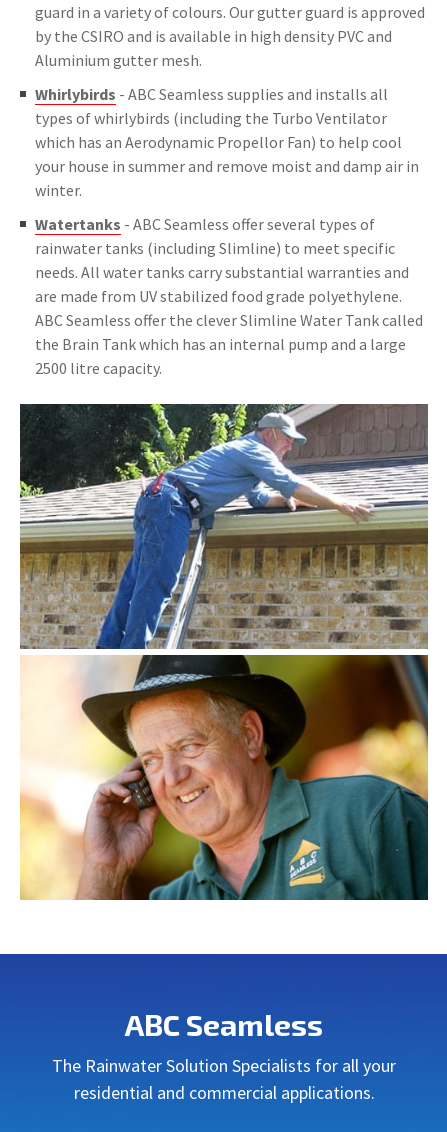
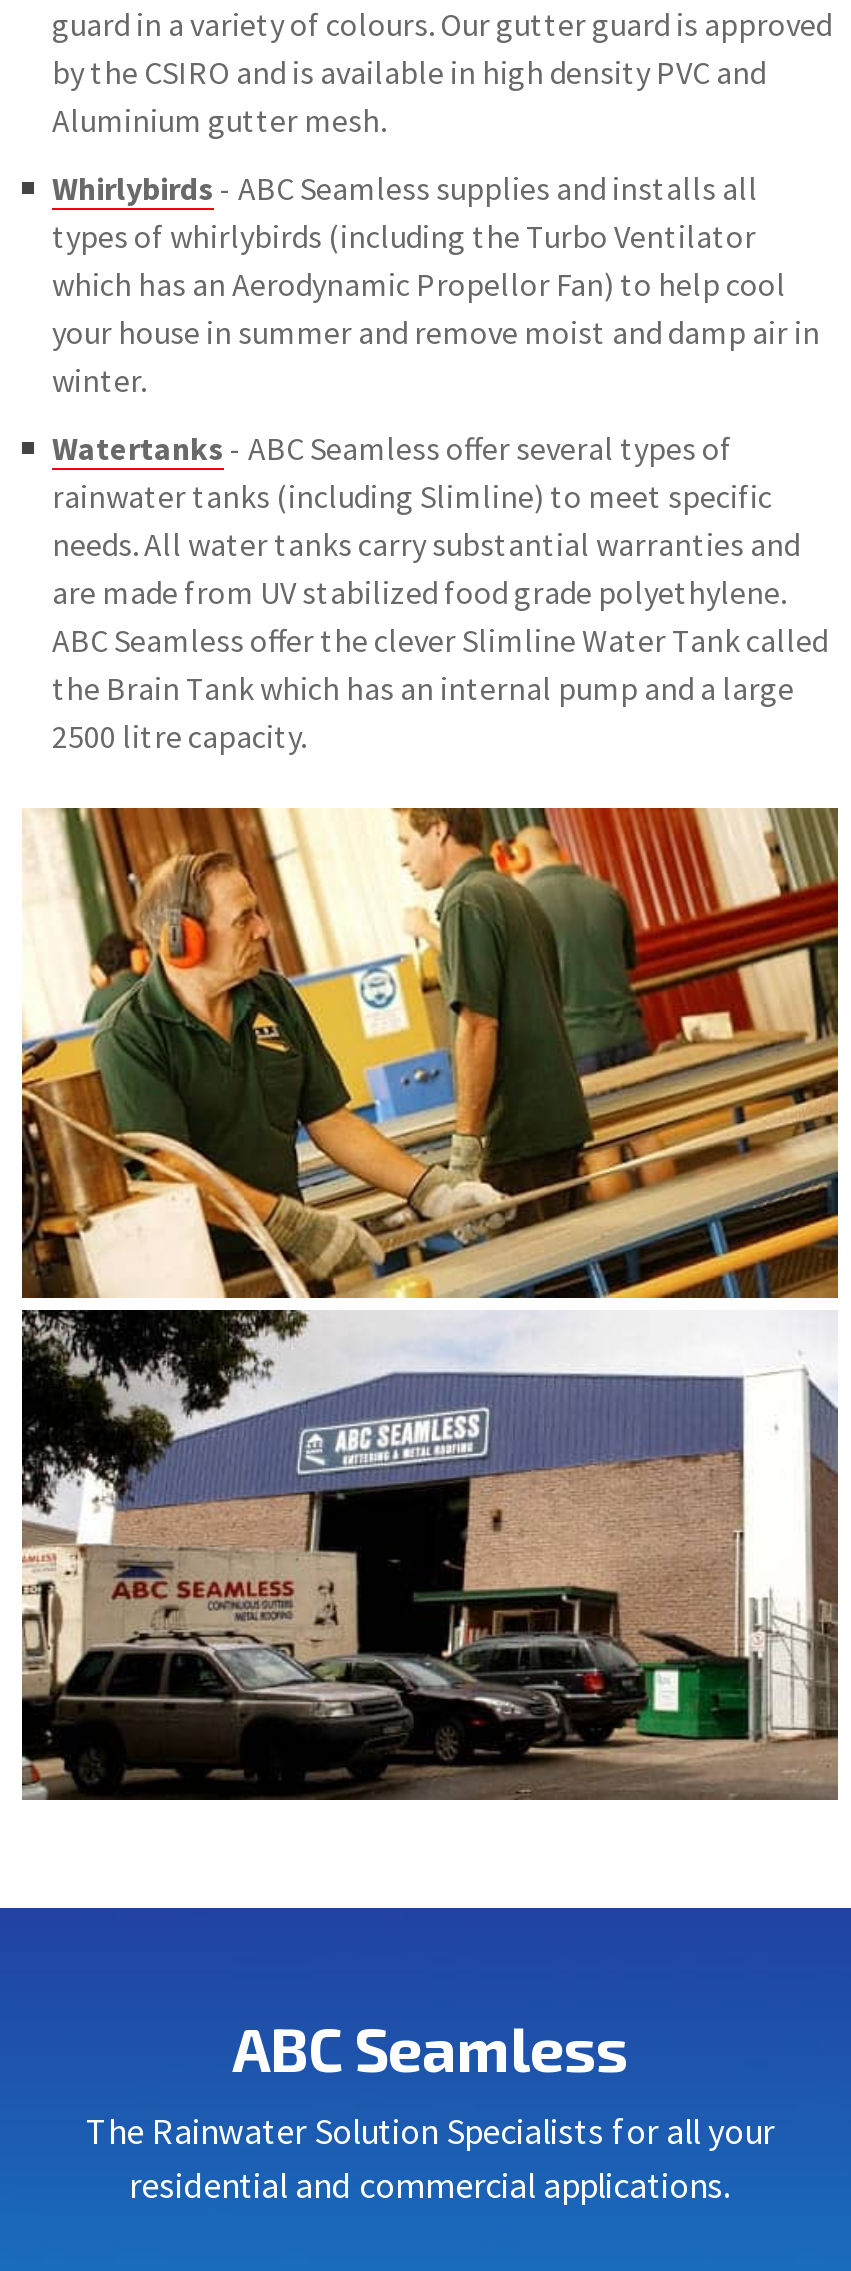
- [image]
+ [image]
